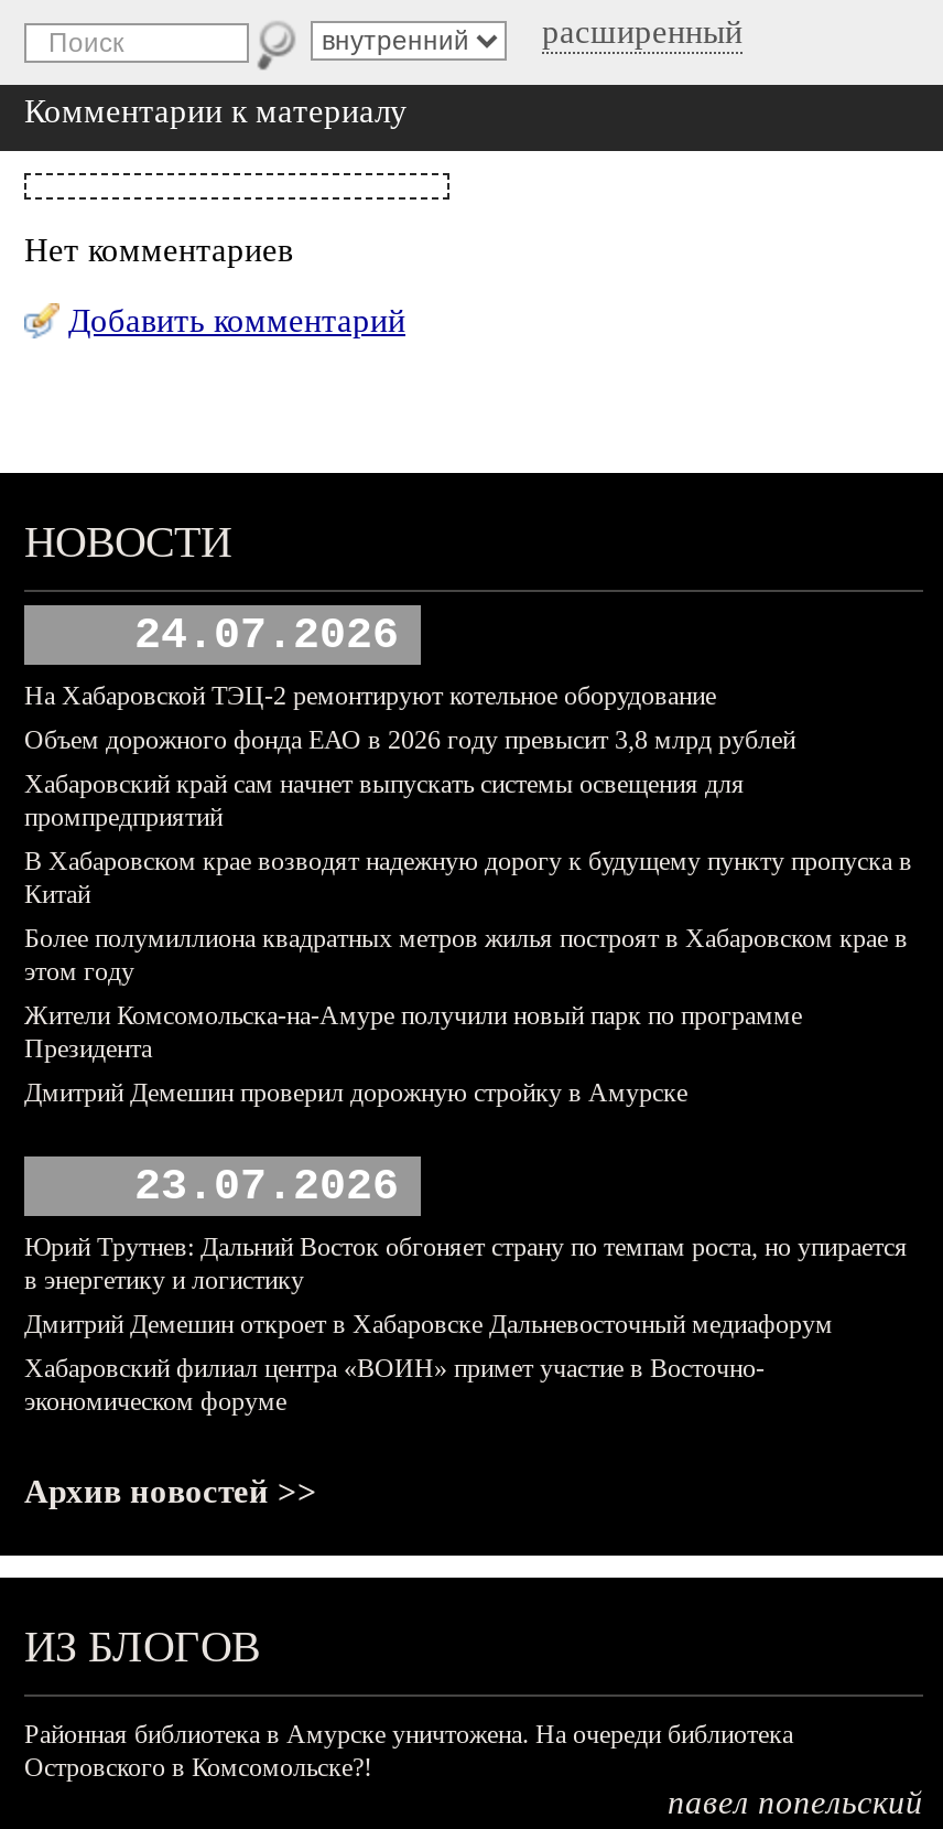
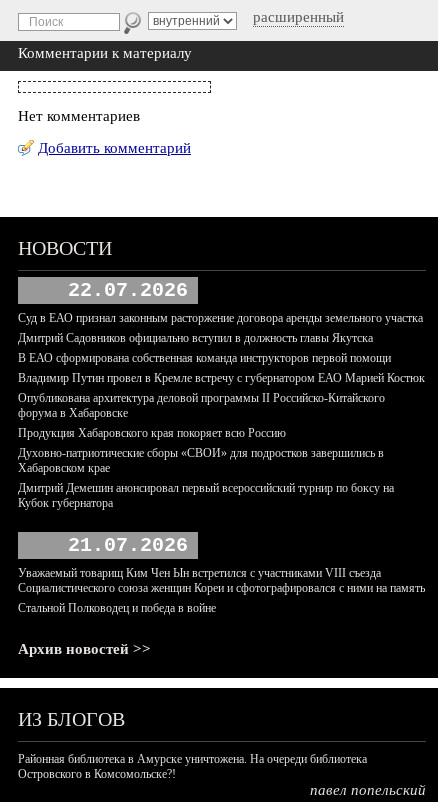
- 24.07.2026
- На Хабаровской ТЭЦ-2 ремонтируют котельное оборудование
- Объем дорожного фонда ЕАО в 2026 году превысит 3,8 млрд рублей
- Хабаровский край сам начнет выпускать системы освещения для
- промпредприятий
- В Хабаровском крае возводят надежную дорогу к будущему пункту пропуска в
- Китай
- Более полумиллиона квадратных метров жилья построят в Хабаровском крае в
- этом году
- Жители Комсомольска-на-Амуре получили новый парк по программе
- Президента
- Дмитрий Демешин проверил дорожную стройку в Амурске
+ 22.07.2026
+ Суд в ЕАО признал законным расторжение договора аренды земельного участка
+ Дмитрий Садовников официально вступил в должность главы Якутска
+ В ЕАО сформирована собственная команда инструкторов первой помощи
+ Владимир Путин провел в Кремле встречу с губернатором ЕАО Марией Костюк
+ Опубликована архитектура деловой программы II Российско-Китайского
+ форума в Хабаровске
+ Продукция Хабаровского края покоряет всю Россию
+ Духовно-патриотические сборы «СВОИ» для подростков завершились в
+ Хабаровском крае
+ Дмитрий Демешин анонсировал первый всероссийский турнир по боксу на
+ Кубок губернатора

- 23.07.2026
- Юрий Трутнев: Дальний Восток обгоняет страну по темпам роста, но упирается
- в энергетику и логистику
- Дмитрий Демешин откроет в Хабаровске Дальневосточный медиафорум
- Хабаровский филиал центра «ВОИН» примет участие в Восточно-
- экономическом форуме
+ 21.07.2026
+ Уважаемый товарищ Ким Чен Ын встретился с участниками VIII съезда
+ Социалистического союза женщин Кореи и сфотографировался с ними на память
+ Стальной Полководец и победа в войне
